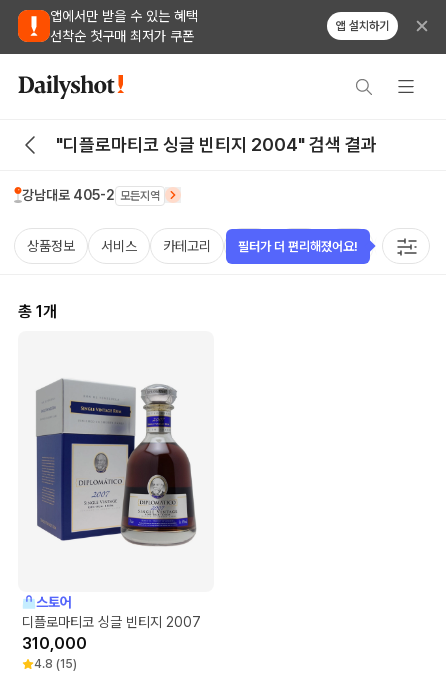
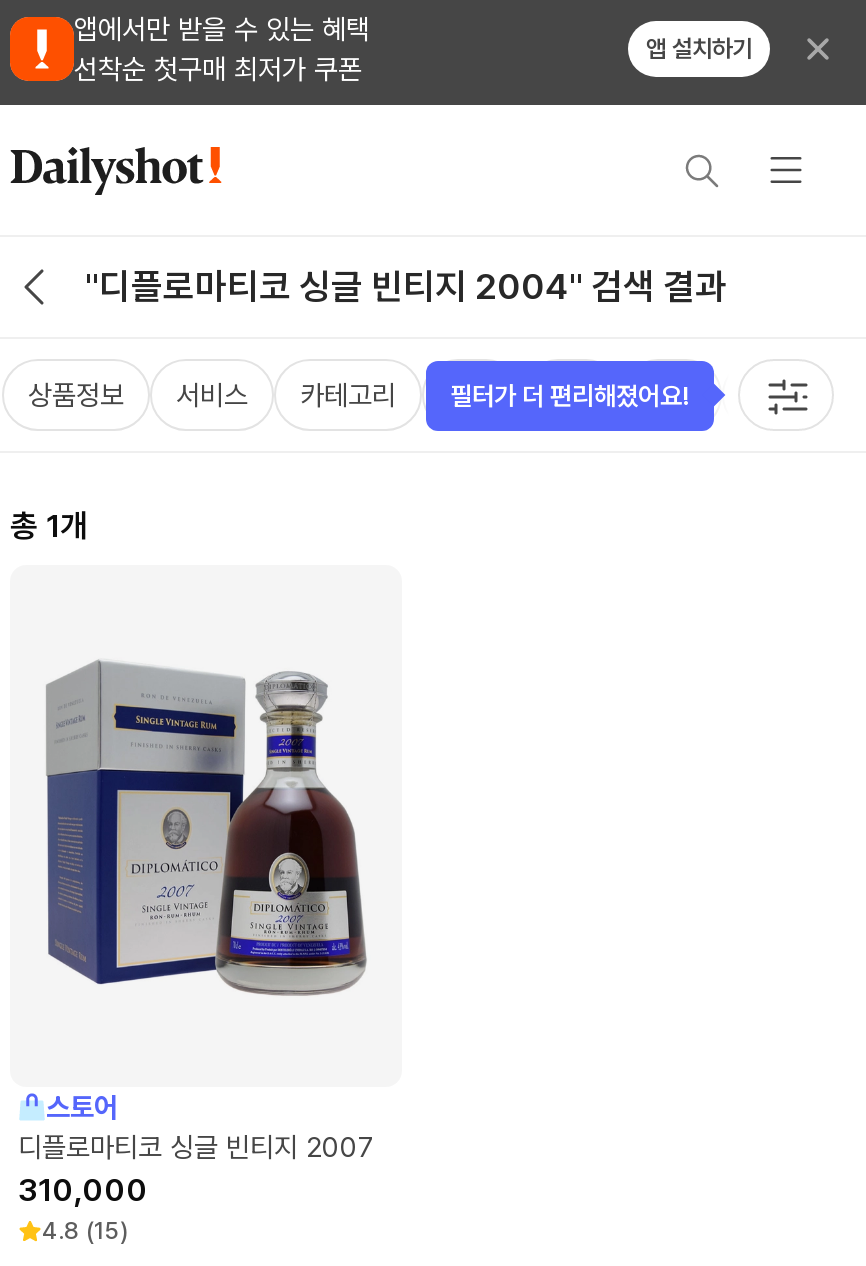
- 강남대로 405-2 모든지역
